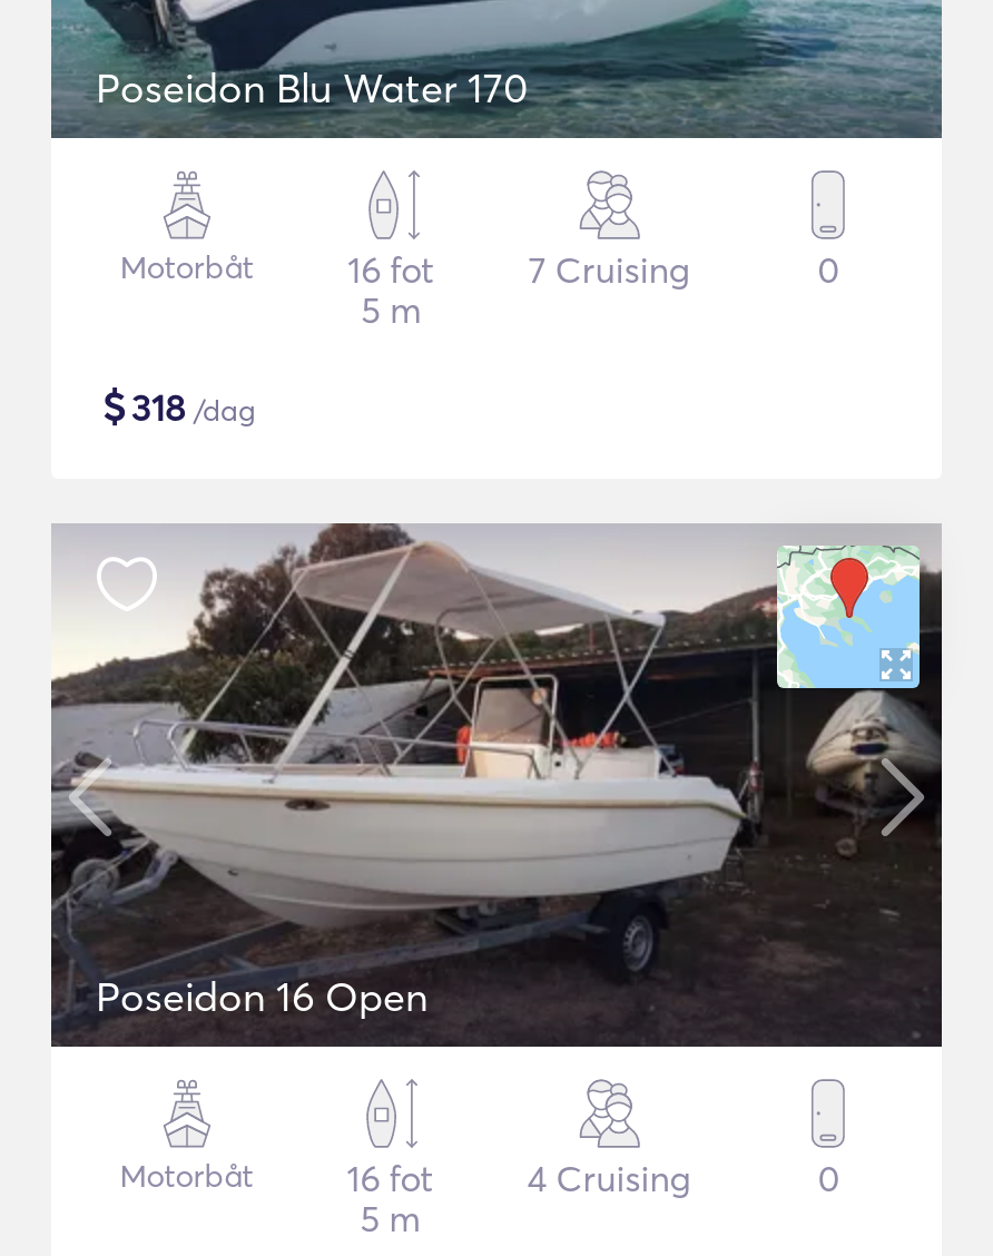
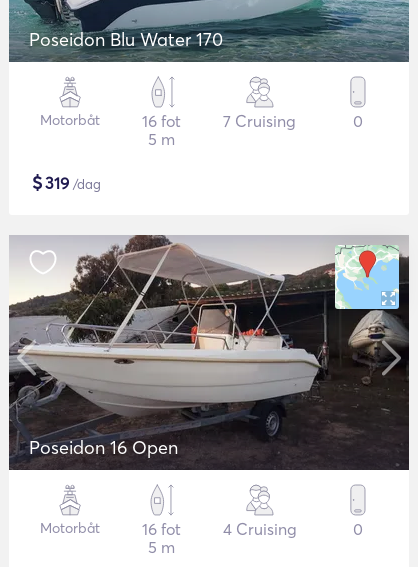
- $318 /dag
+ $319 /dag
